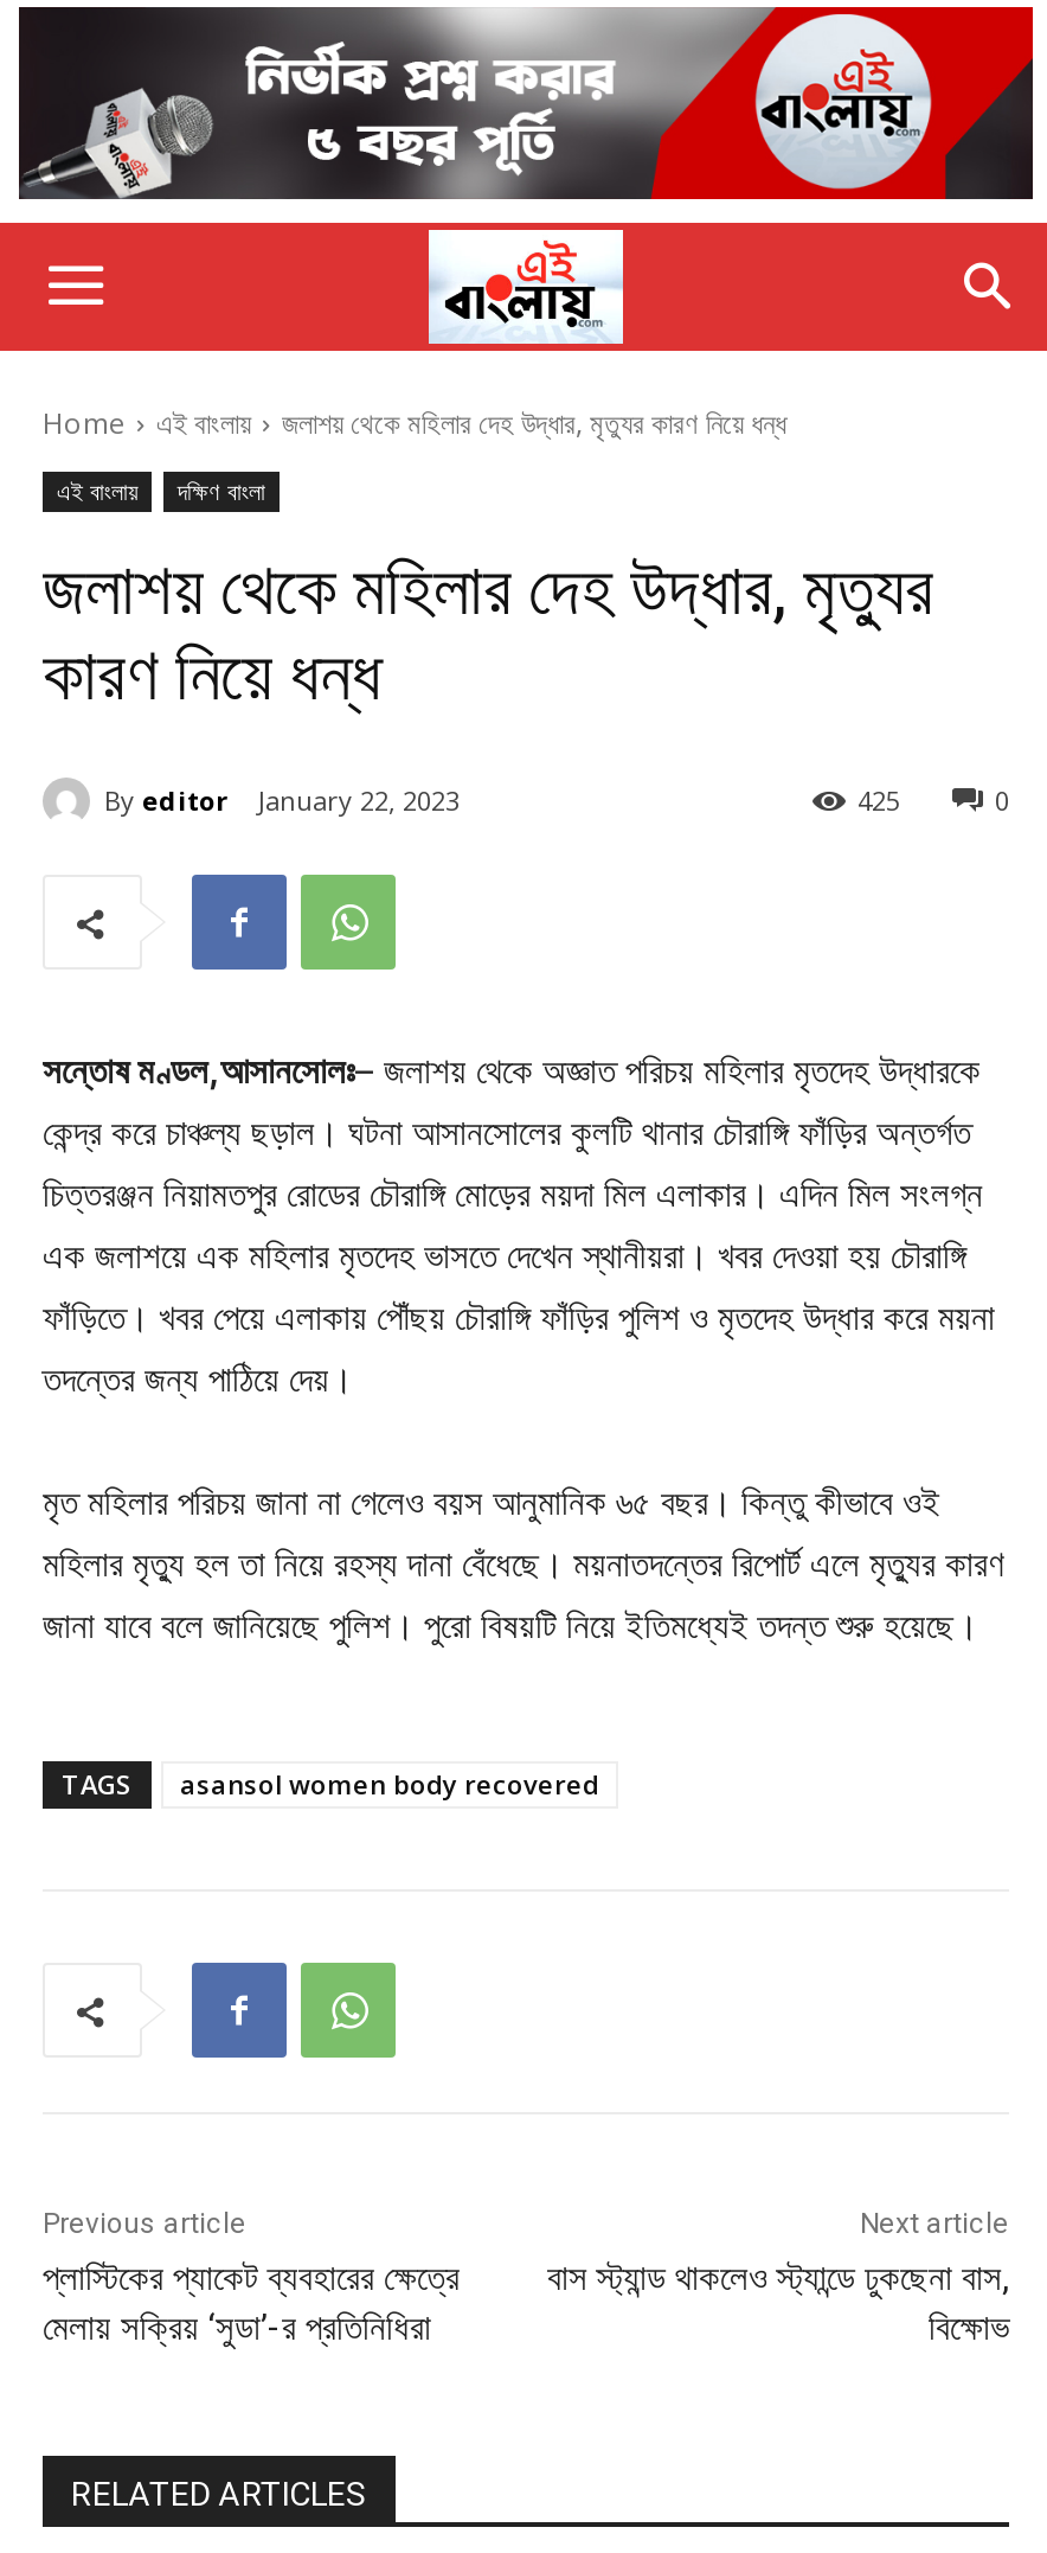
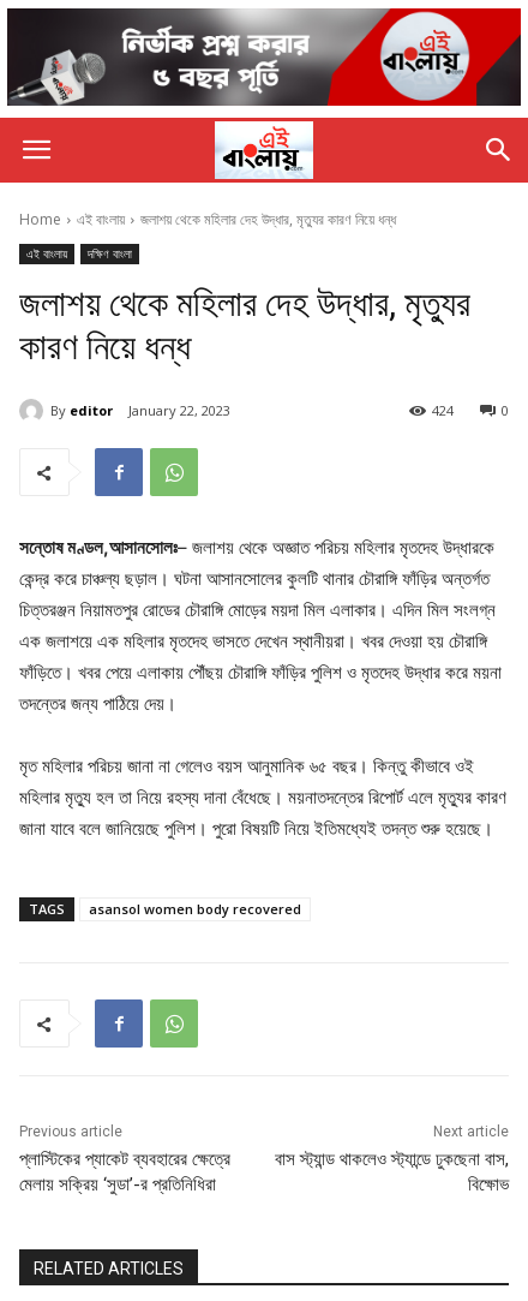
- 425
+ 424
